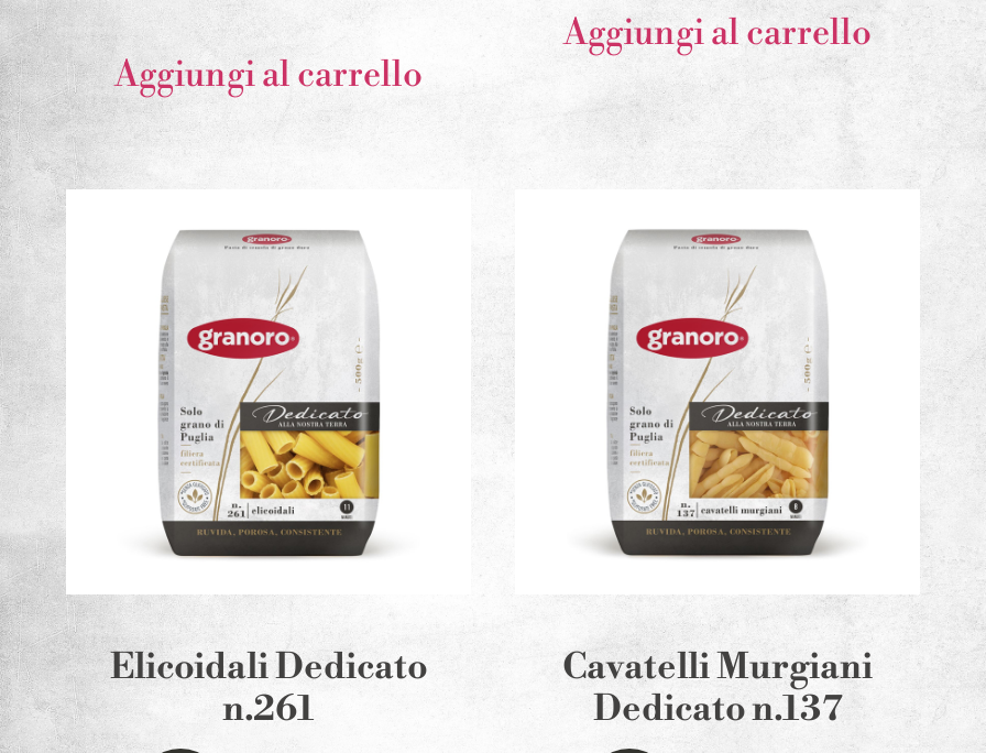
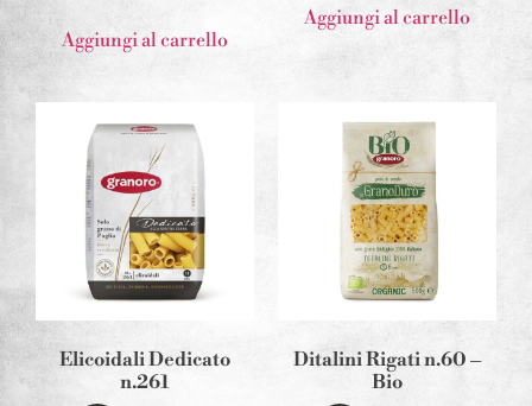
- [image]
+ [image]

- Cavatelli Murgiani
- Dedicato n.137
+ Ditalini Rigati n.60 –
+ Bio
